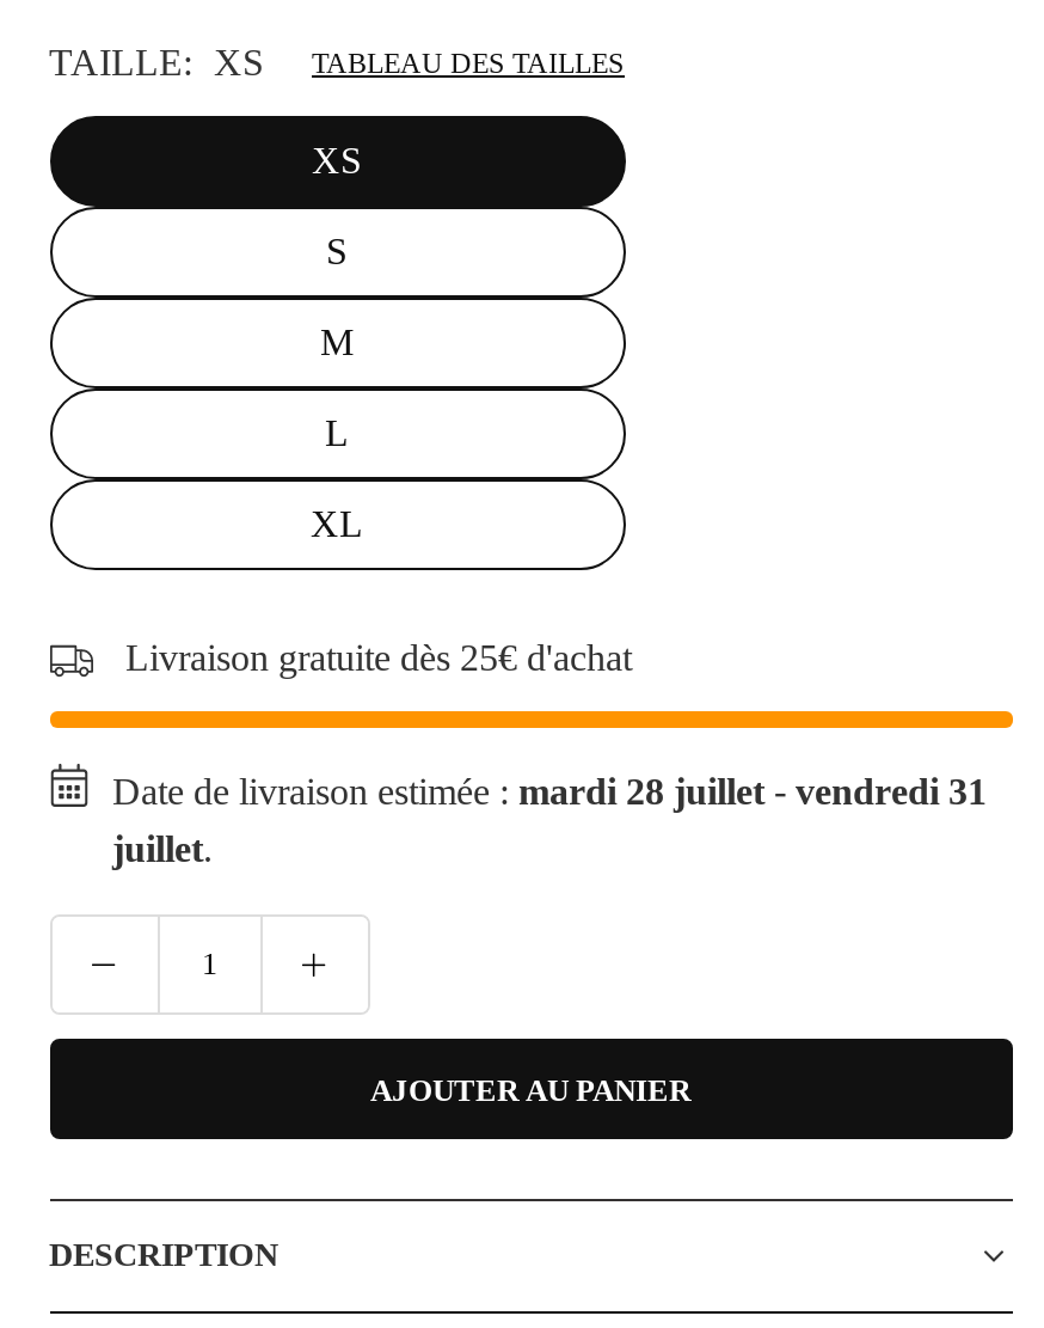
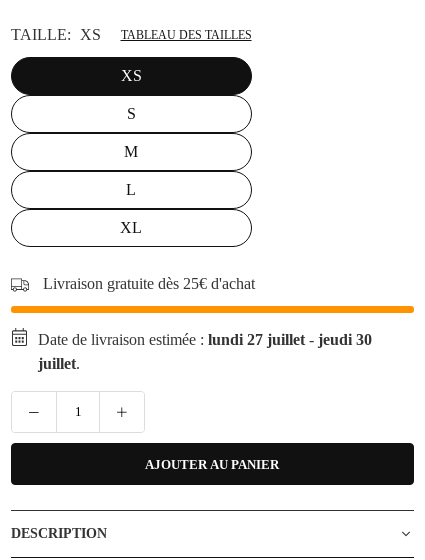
- Date de livraison estimée : mardi 28 juillet - vendredi 31
+ Date de livraison estimée : lundi 27 juillet - jeudi 30
